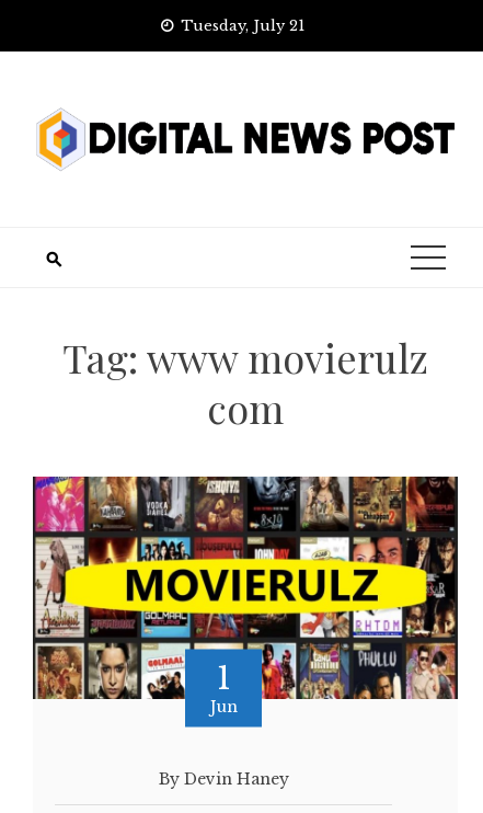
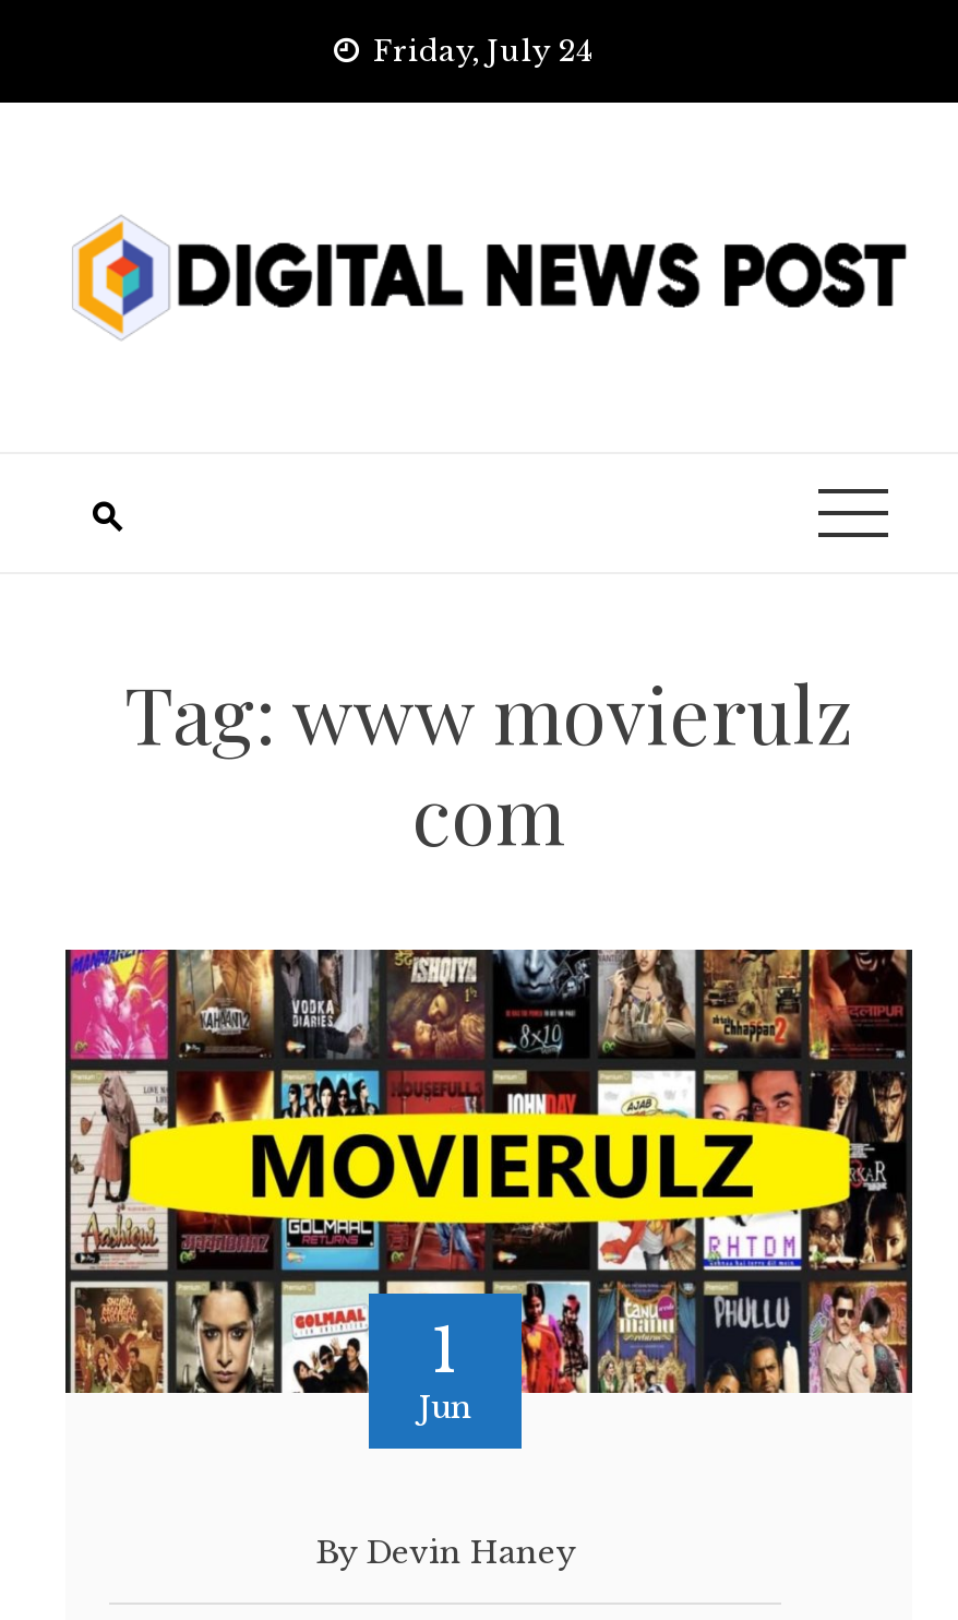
- Tuesday, July 21
+ Friday, July 24
